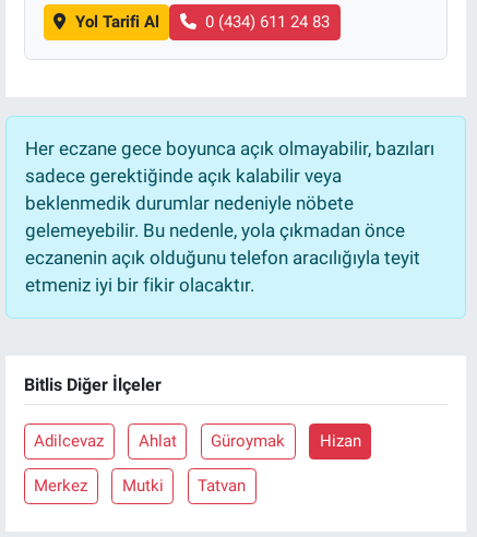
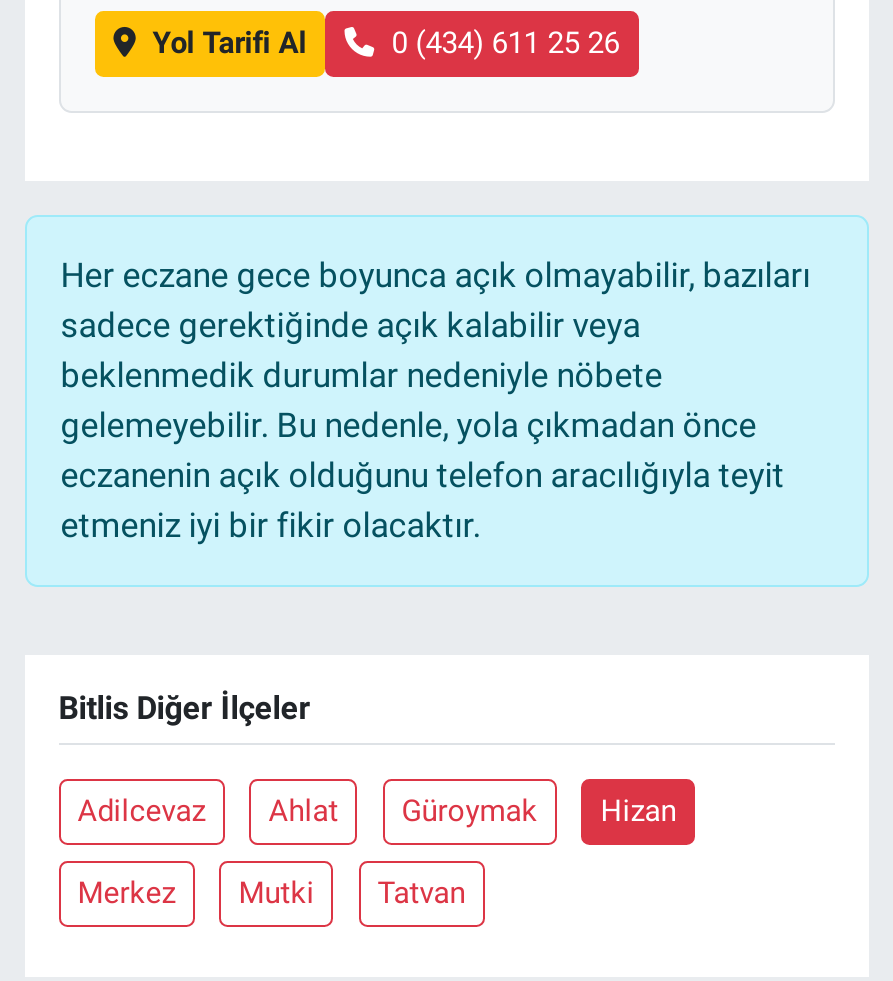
- 0 (434) 611 24 83
+ 0 (434) 611 25 26
